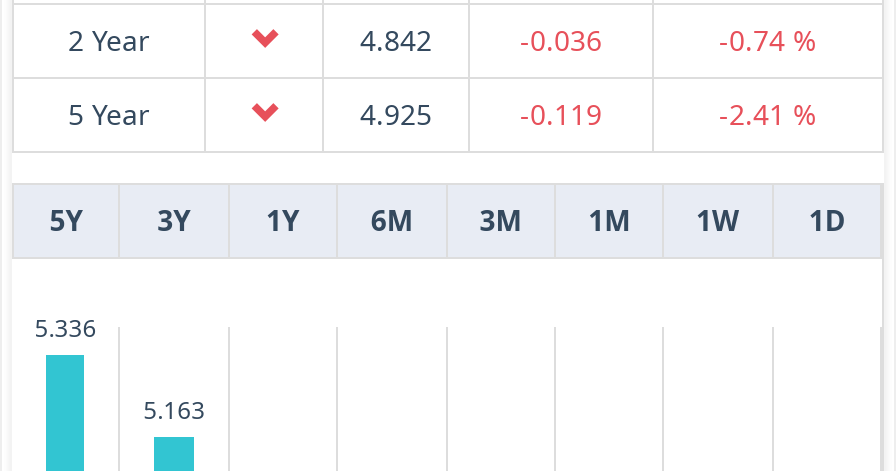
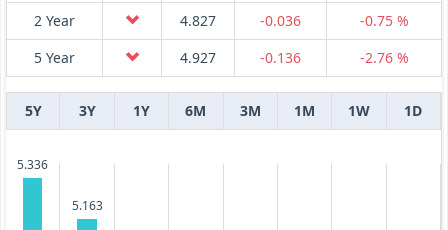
- 4.842
+ 4.827

- -0.74 %
+ -0.75 %

- 4.925
+ 4.927

- -0.119
+ -0.136

- -2.41 %
+ -2.76 %
